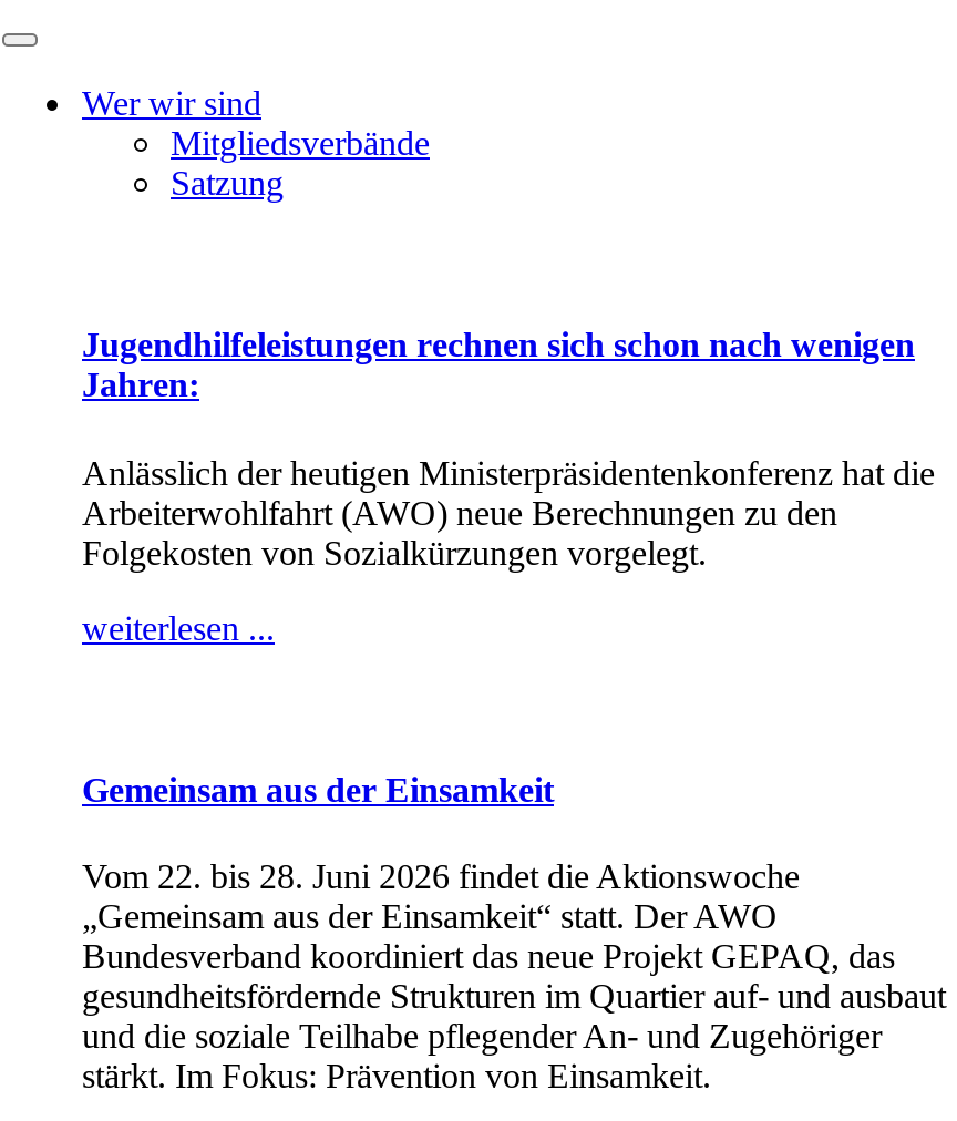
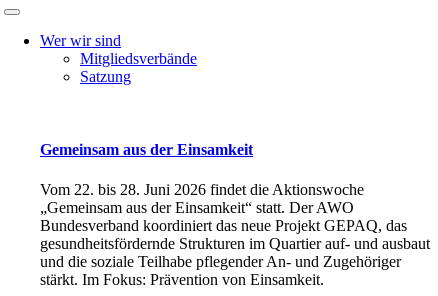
- Jugendhilfeleistungen rechnen sich schon nach wenigen
- Jahren:
- Anlässlich der heutigen Ministerpräsidentenkonferenz hat die
- Arbeiterwohlfahrt (AWO) neue Berechnungen zu den
- Folgekosten von Sozialkürzungen vorgelegt.
- weiterlesen ...
